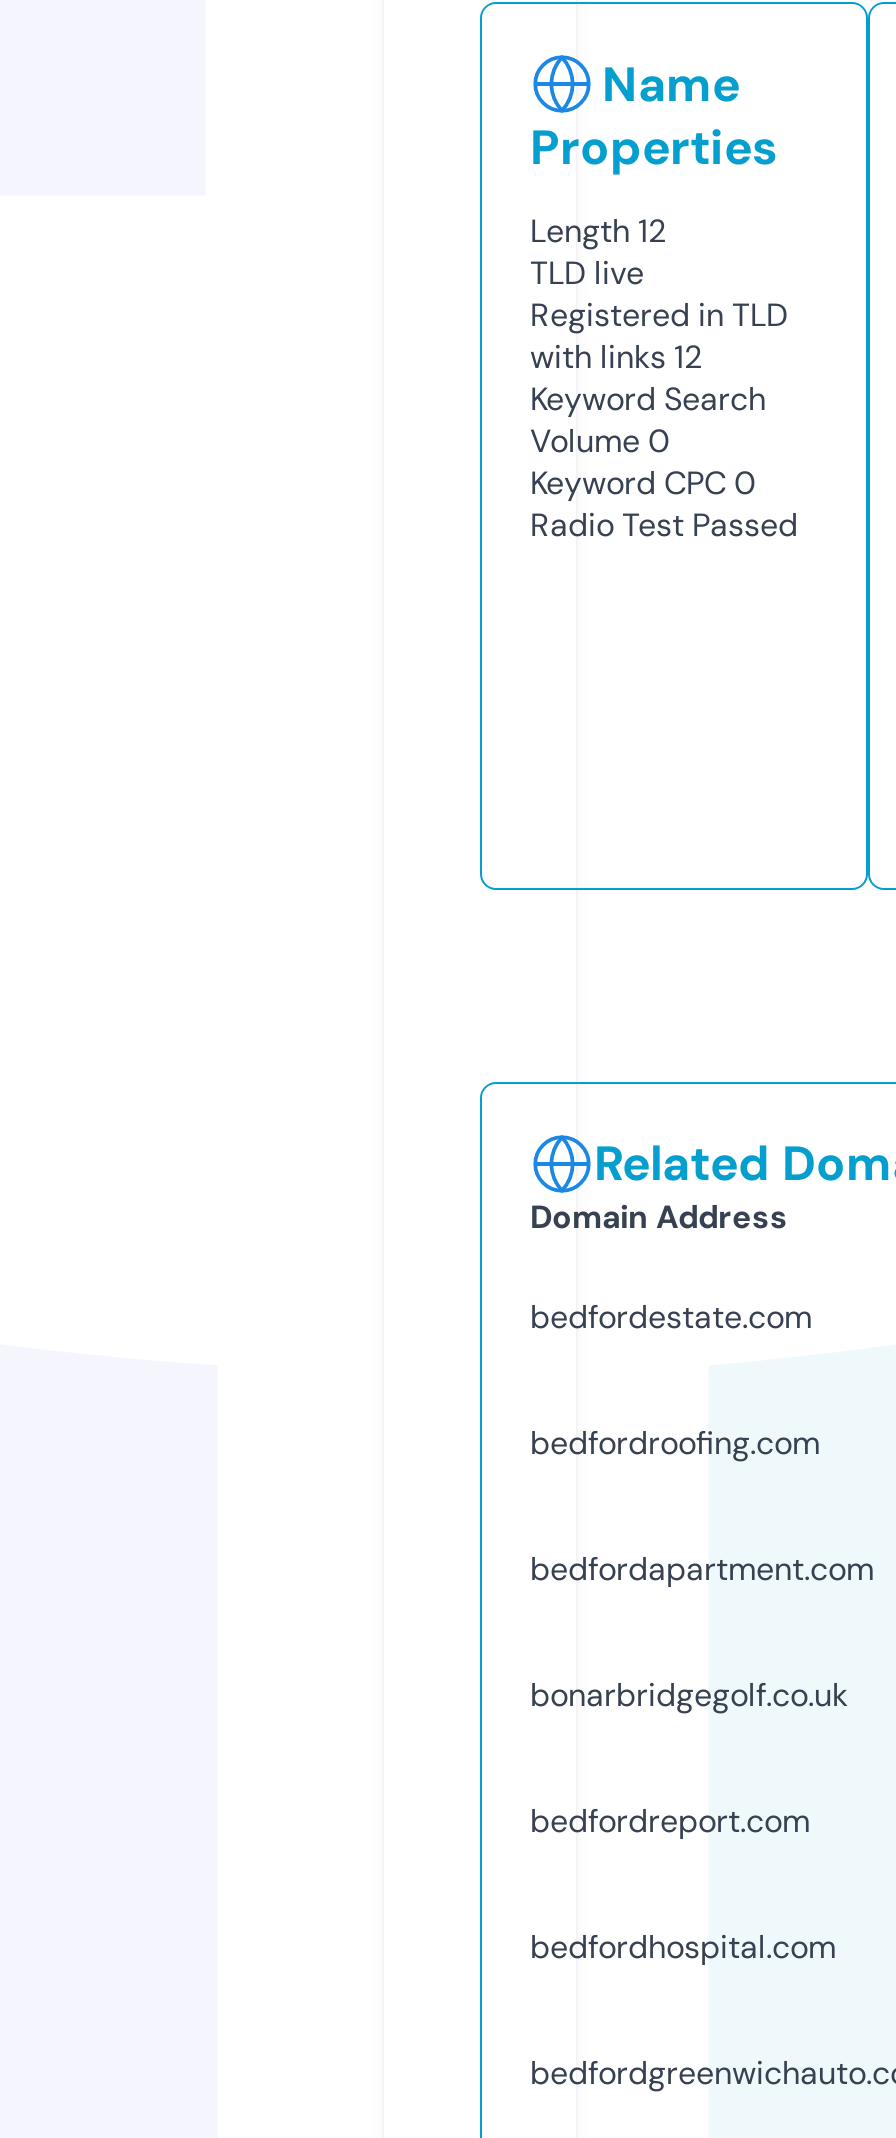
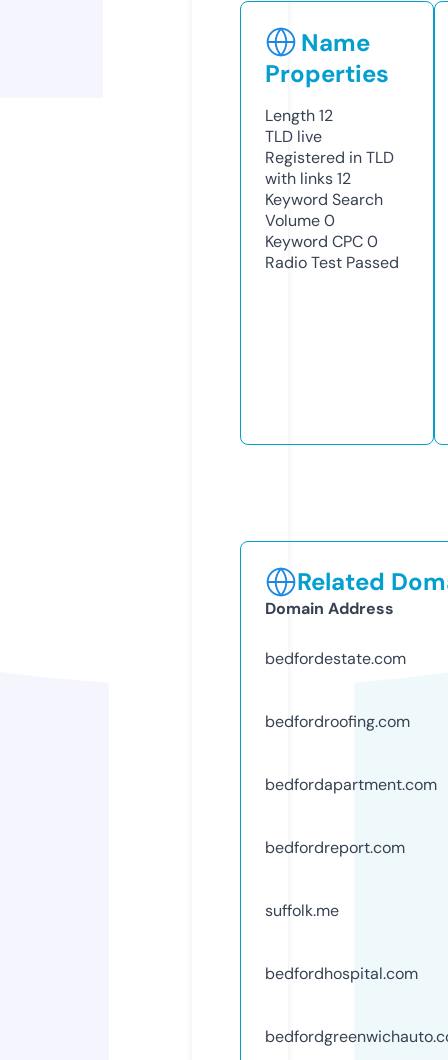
- bonarbridgegolf.co.uk

moved up: bedfordreport.com

+ suffolk.me
